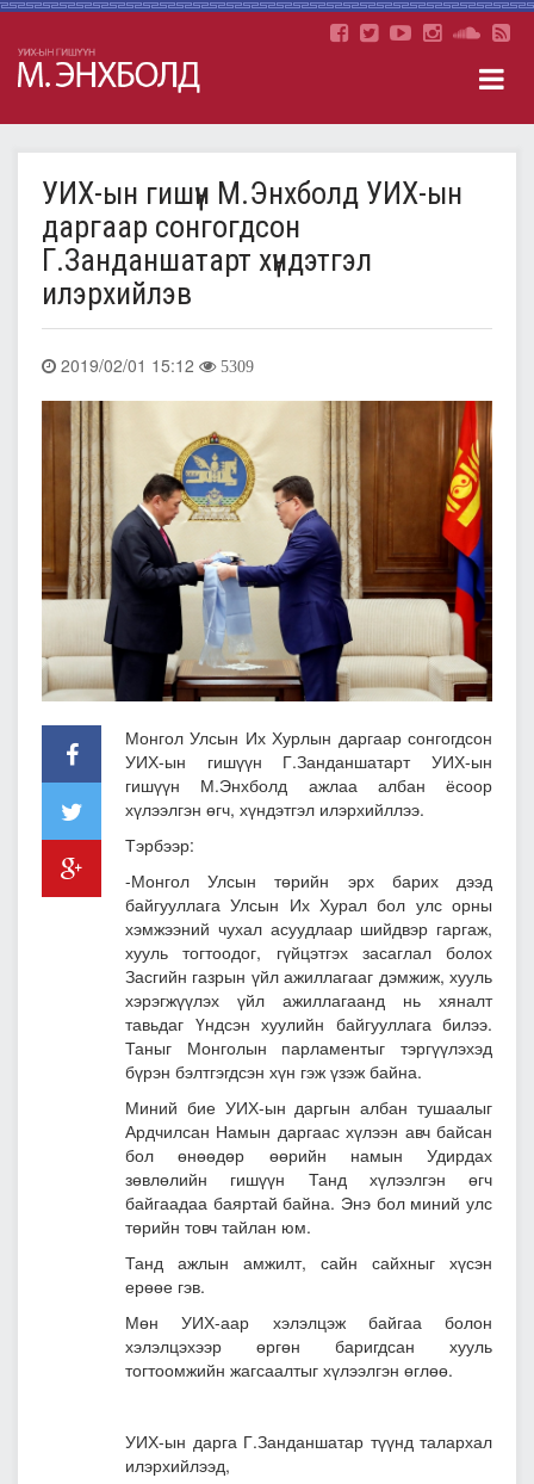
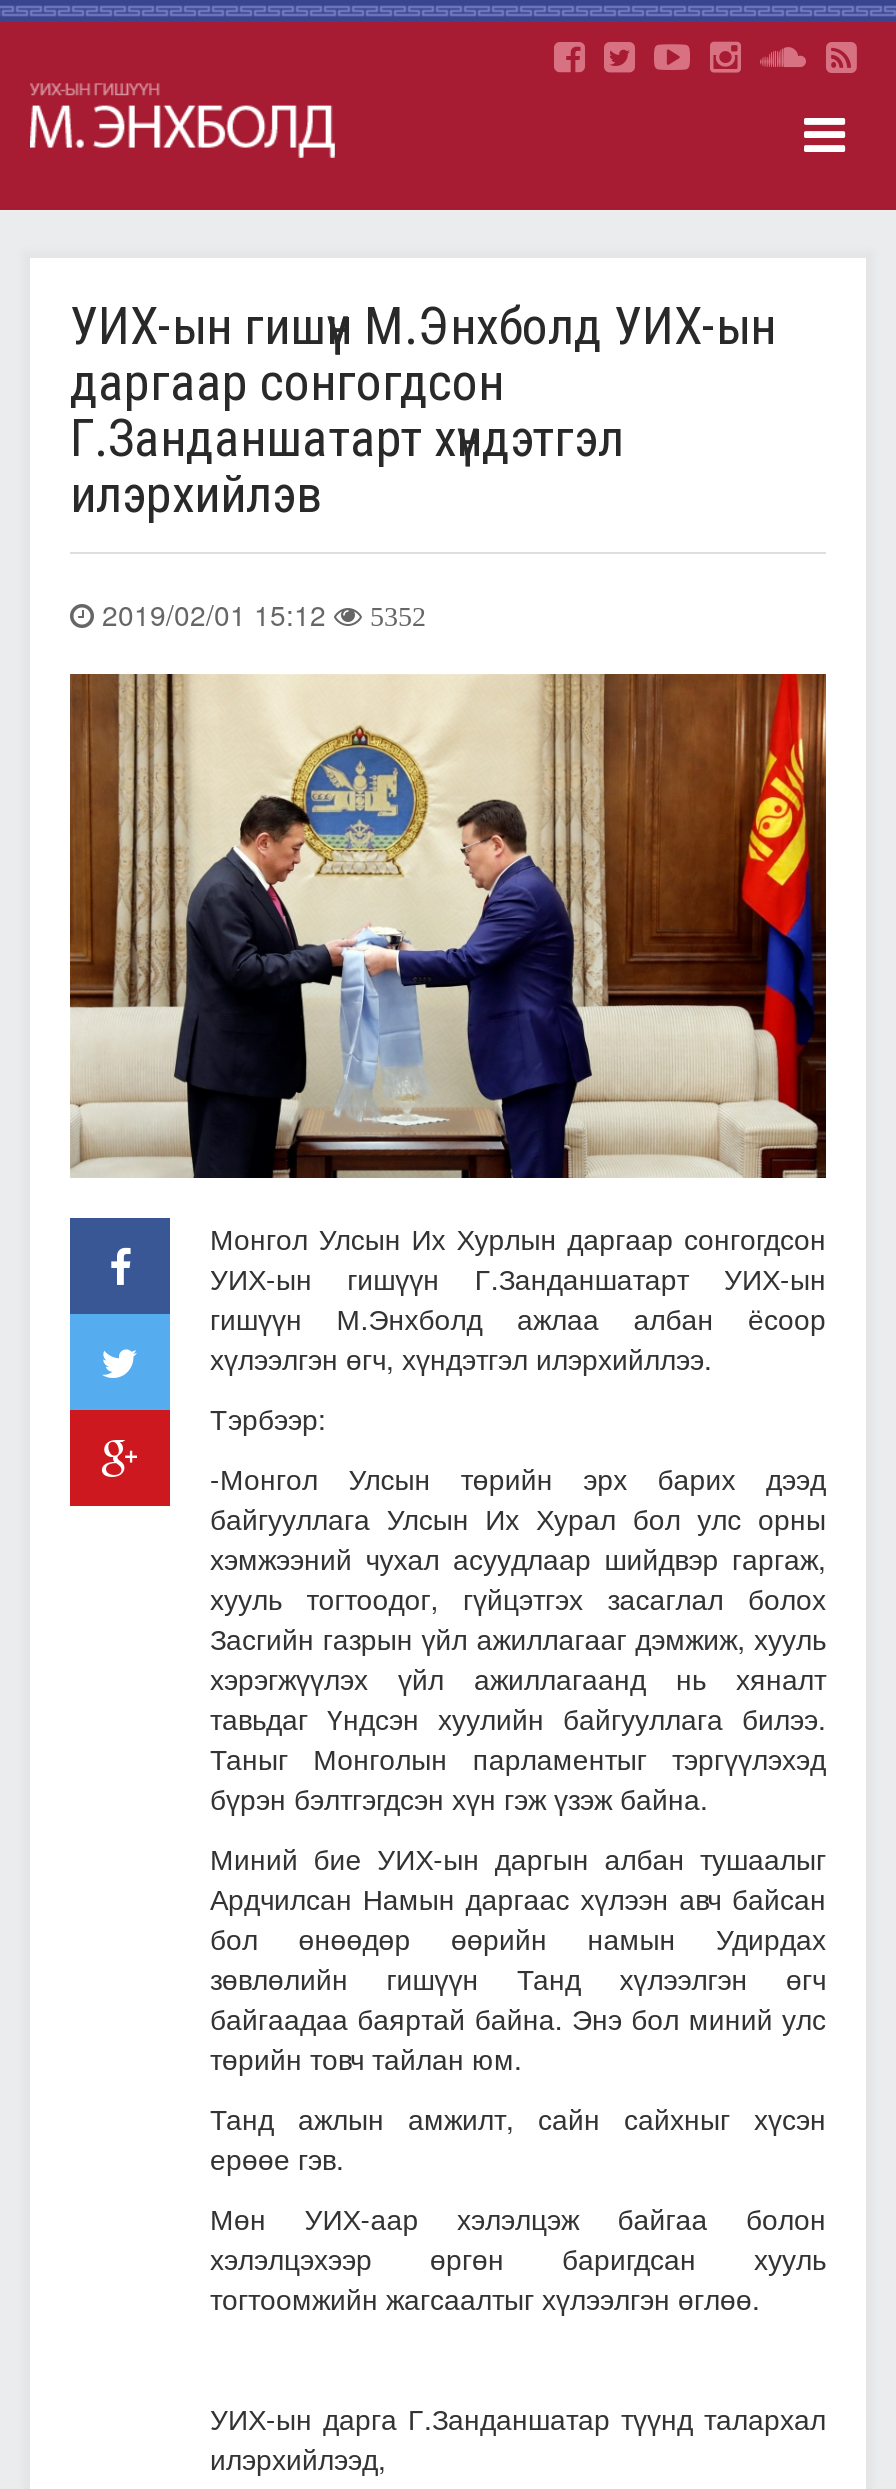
- 2019/02/01 15:12 5309
+ 2019/02/01 15:12 5352
